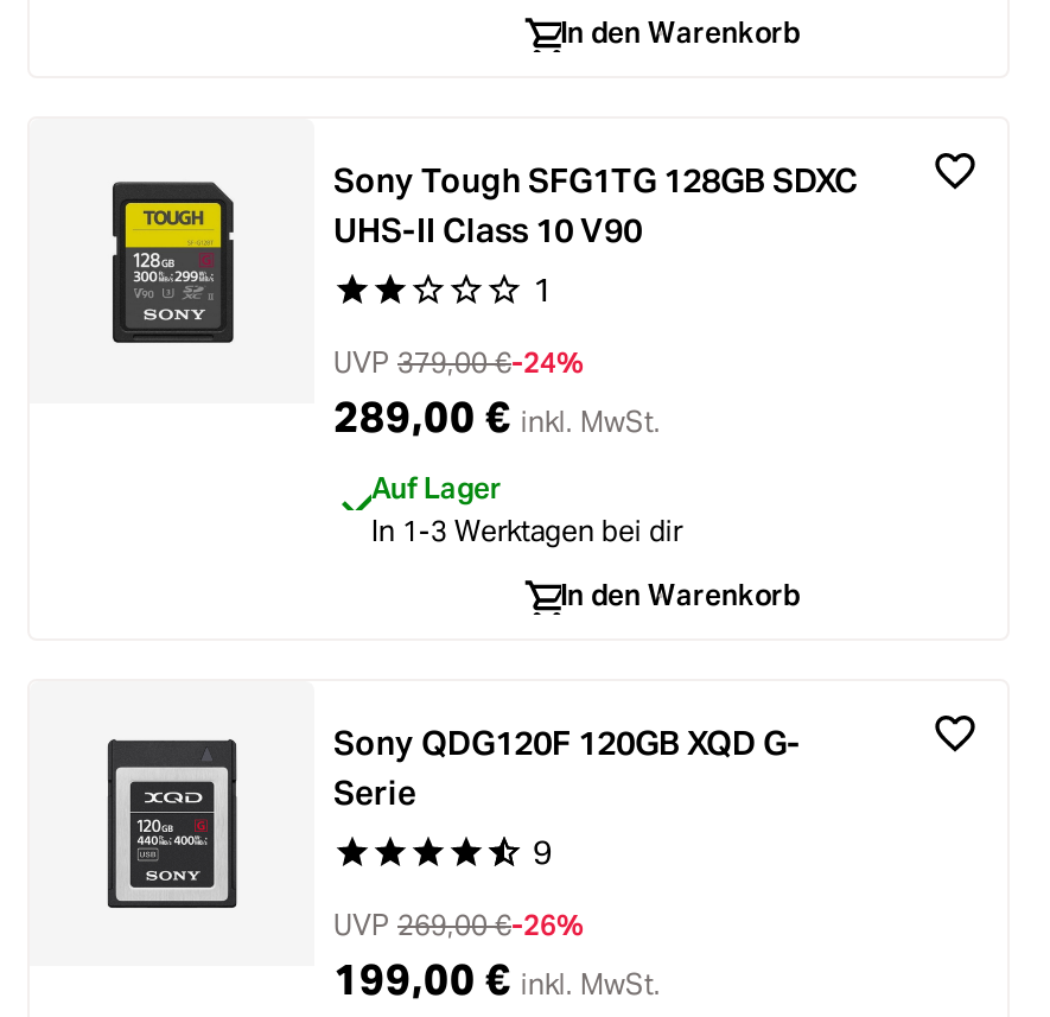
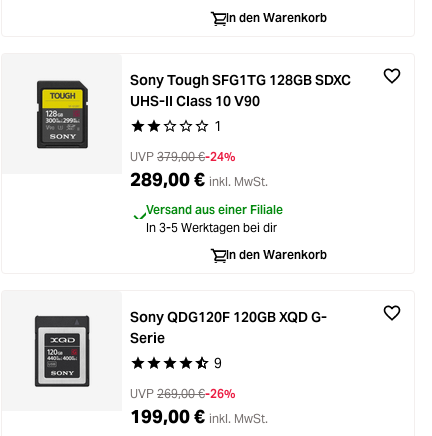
- Auf Lager
- In 1-3 Werktagen bei dir
+ Versand aus einer Filiale
+ In 3-5 Werktagen bei dir
